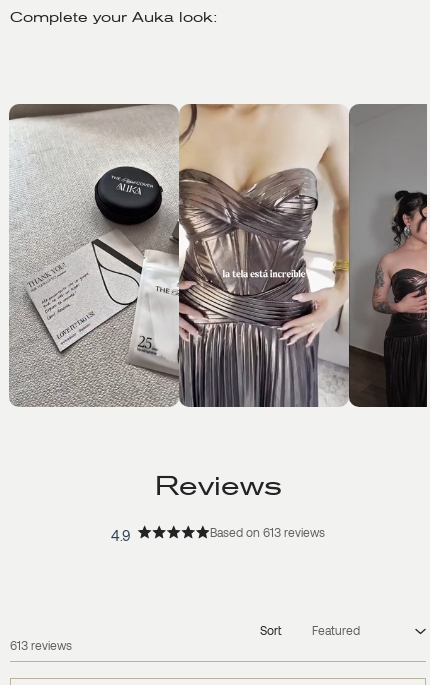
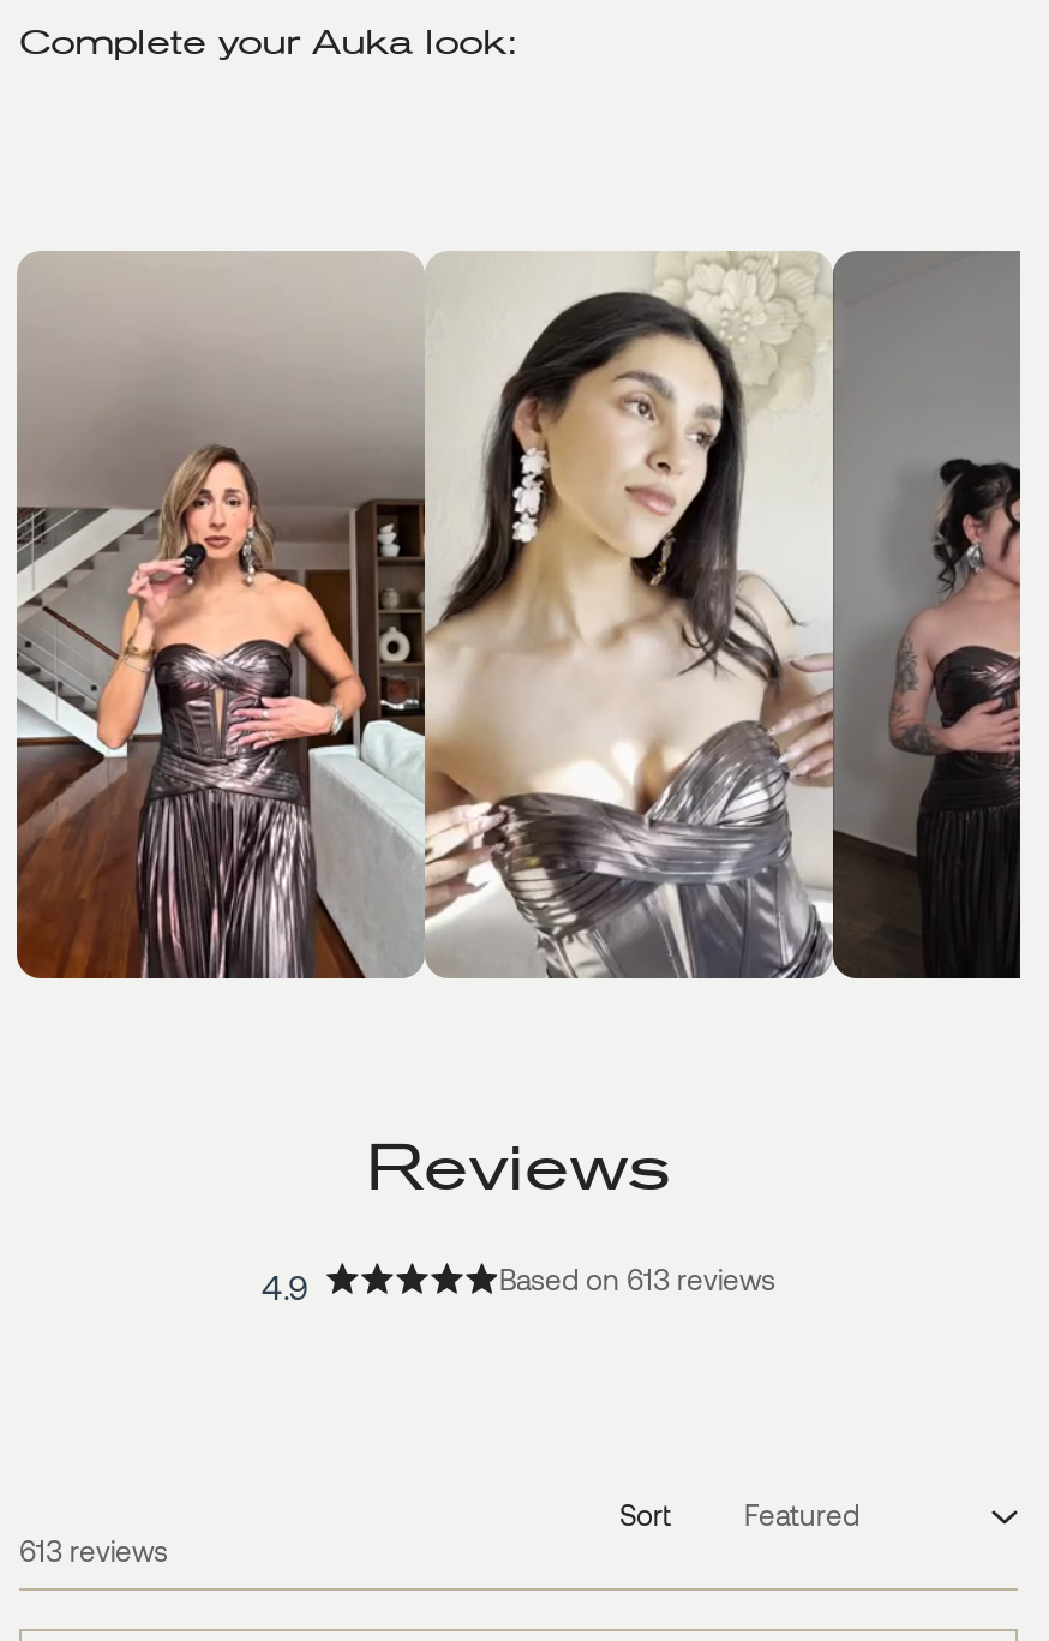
- [image]
+ [image]
